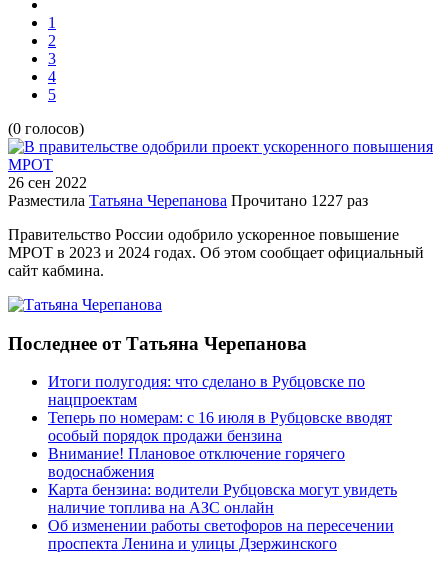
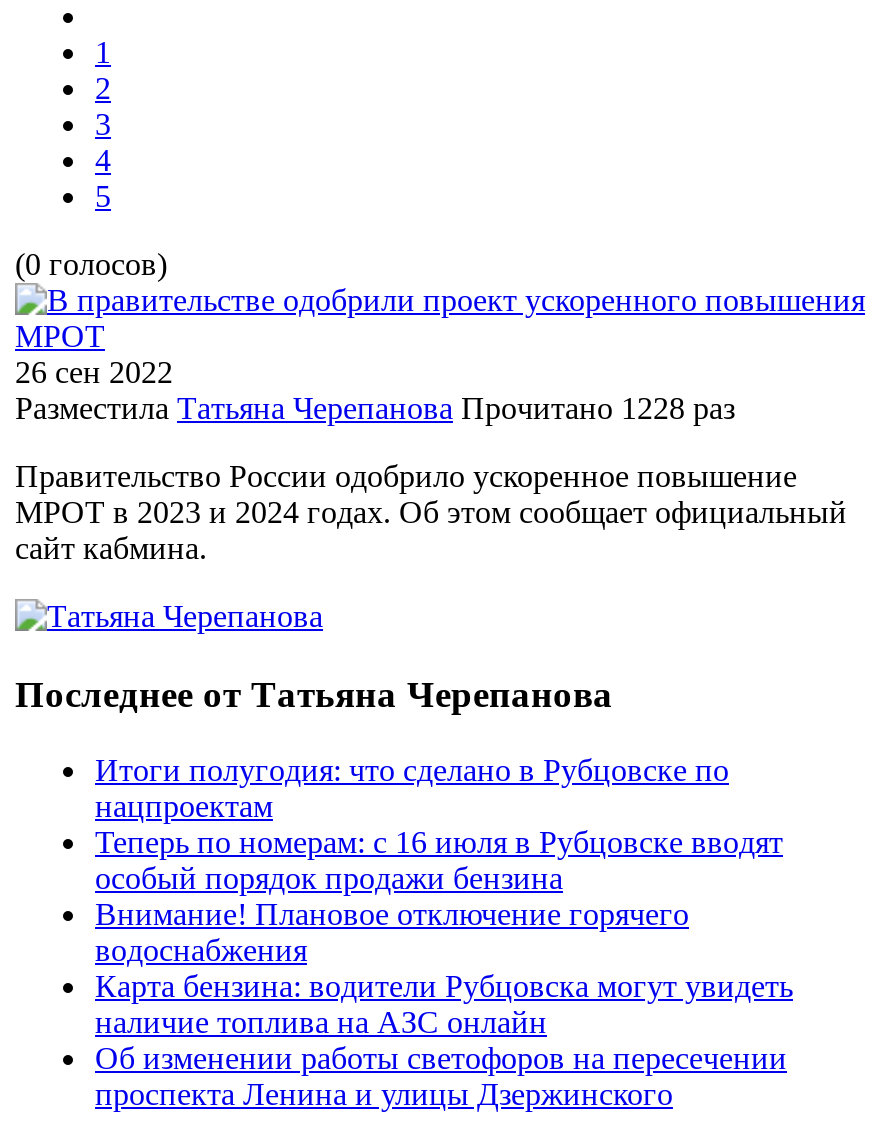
- Разместила Татьяна Черепанова Прочитано 1227 раз
+ Разместила Татьяна Черепанова Прочитано 1228 раз
